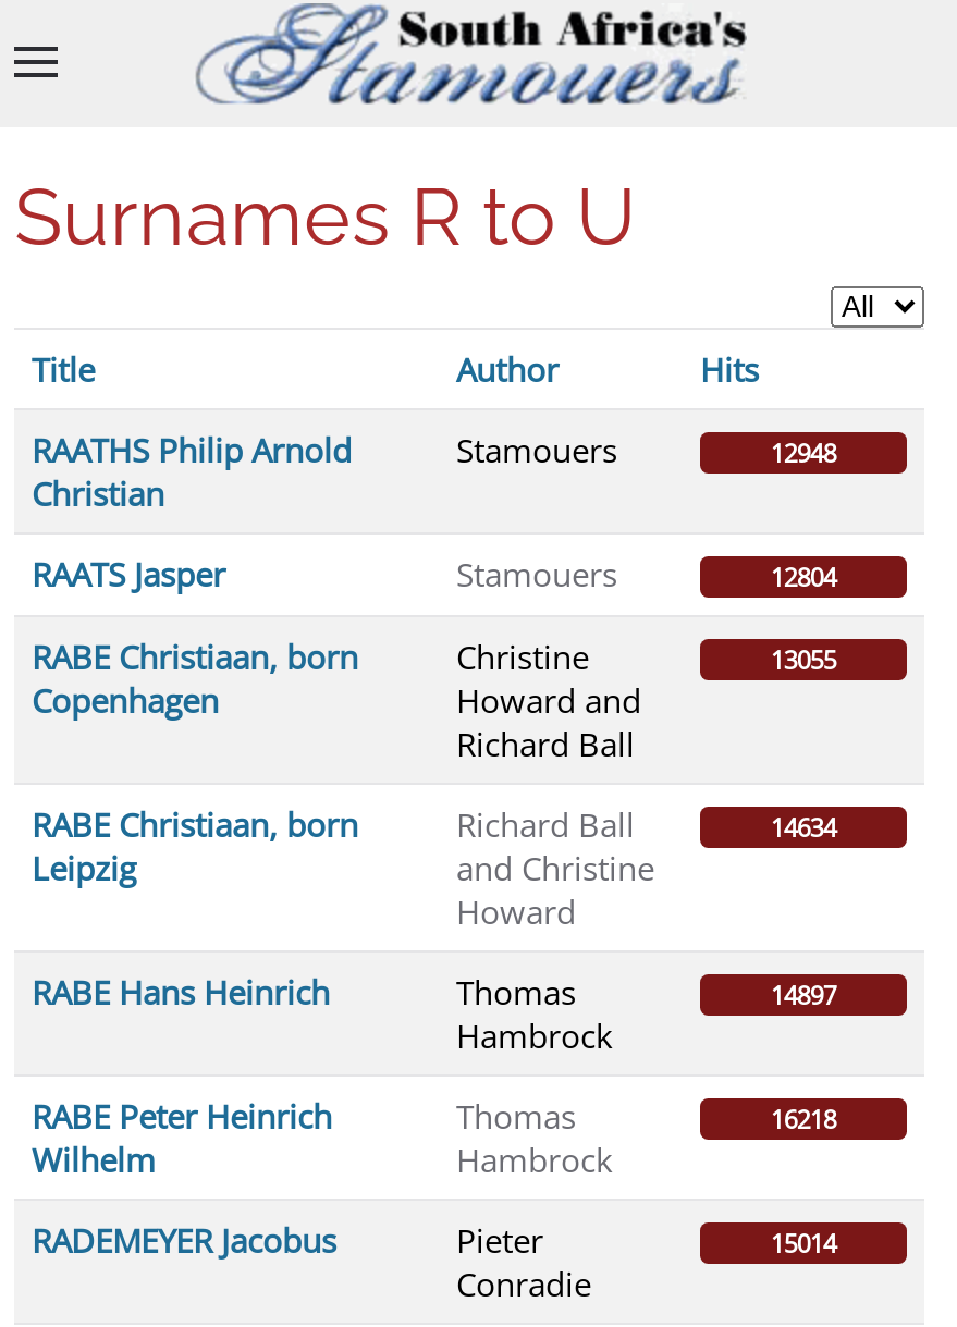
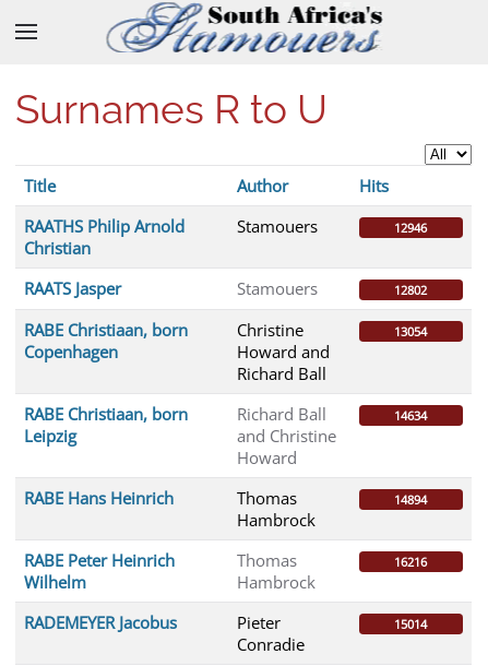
- 12948
+ 12946

- 12804
+ 12802

- 13055
+ 13054

- 14897
+ 14894

- 16218
+ 16216
